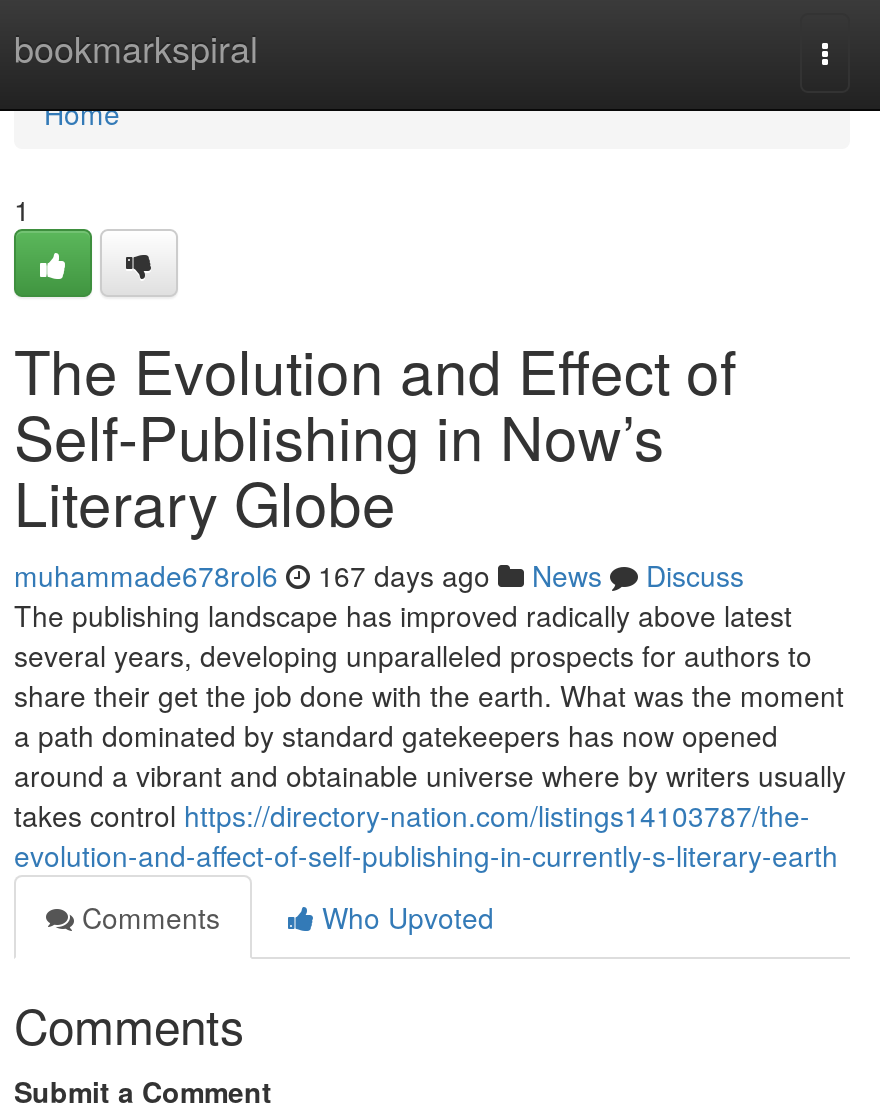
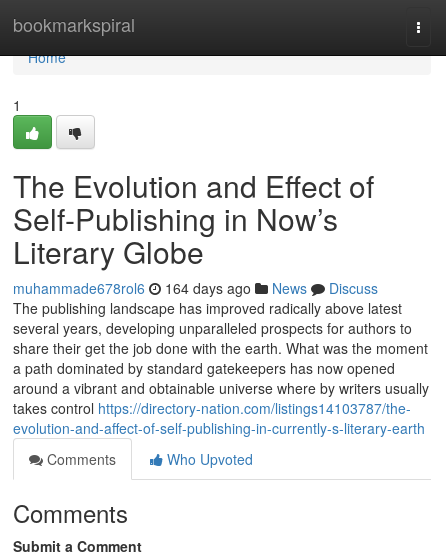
- muhammade678rol6 167 days ago News Discuss
+ muhammade678rol6 164 days ago News Discuss
